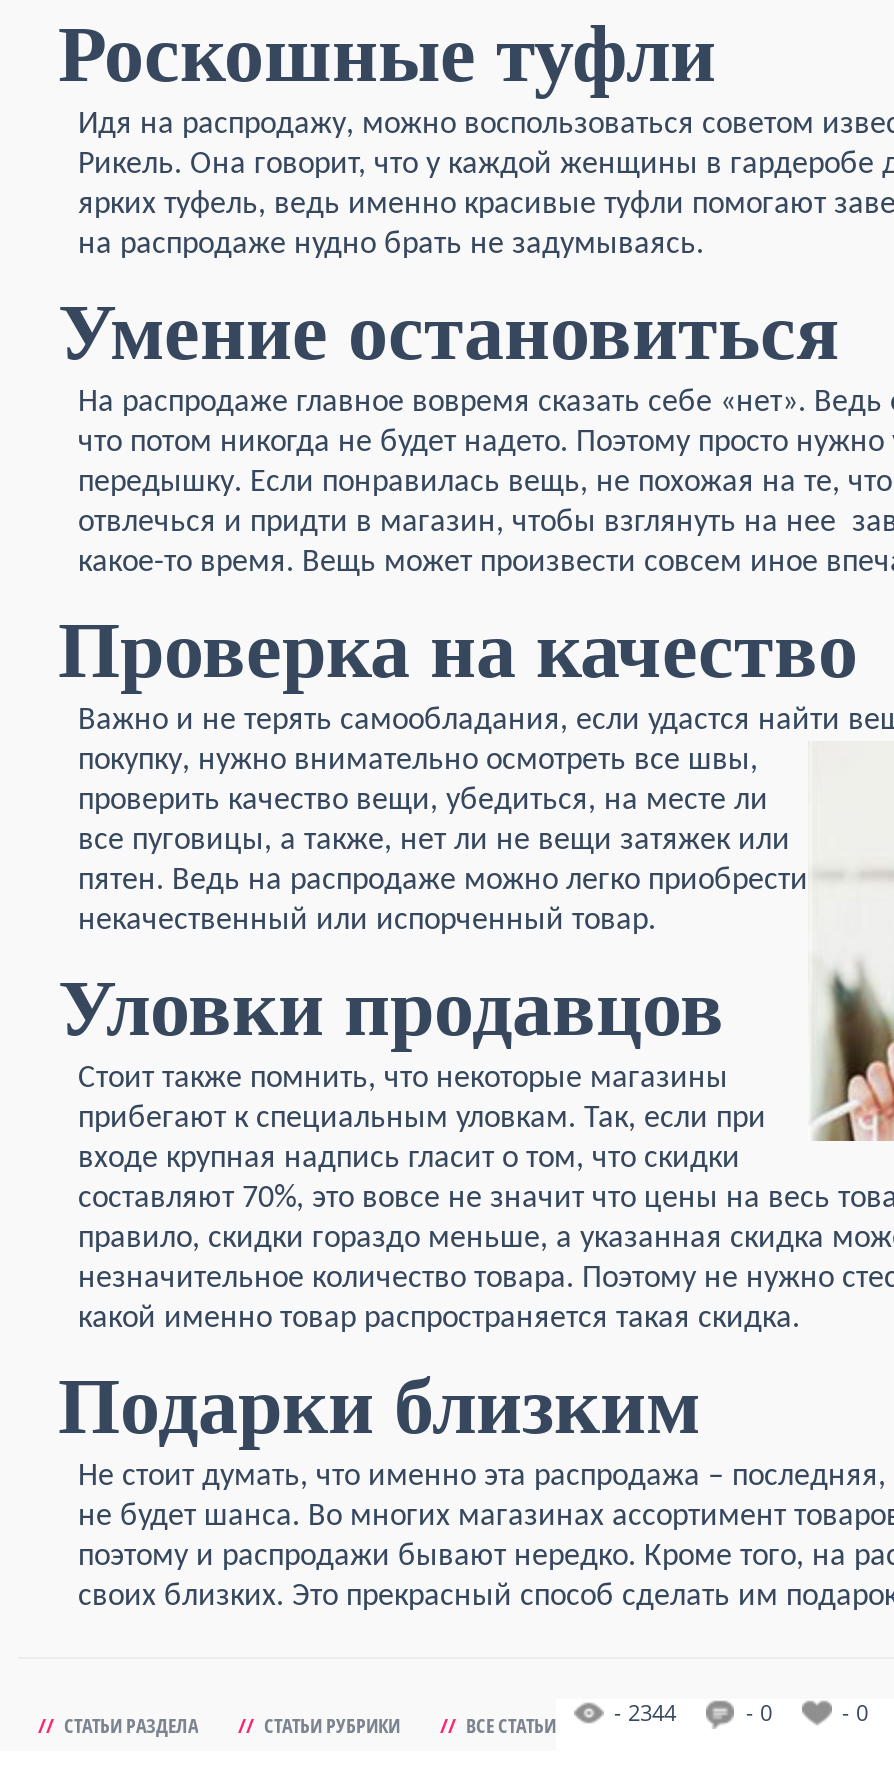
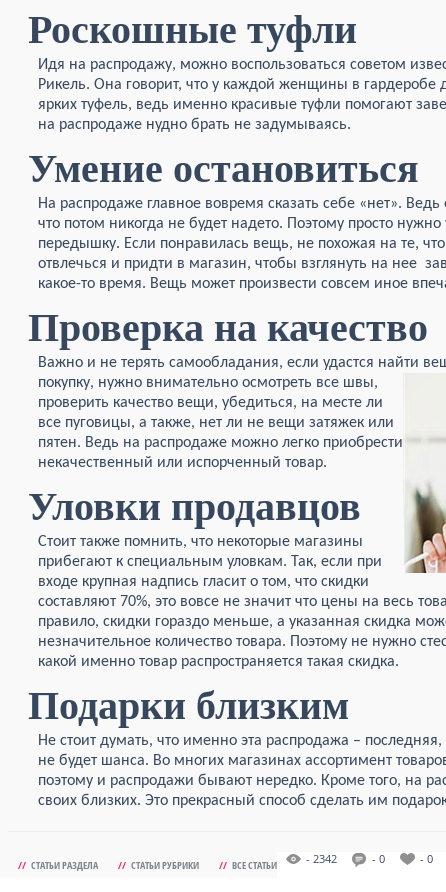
- - 2344
+ - 2342
